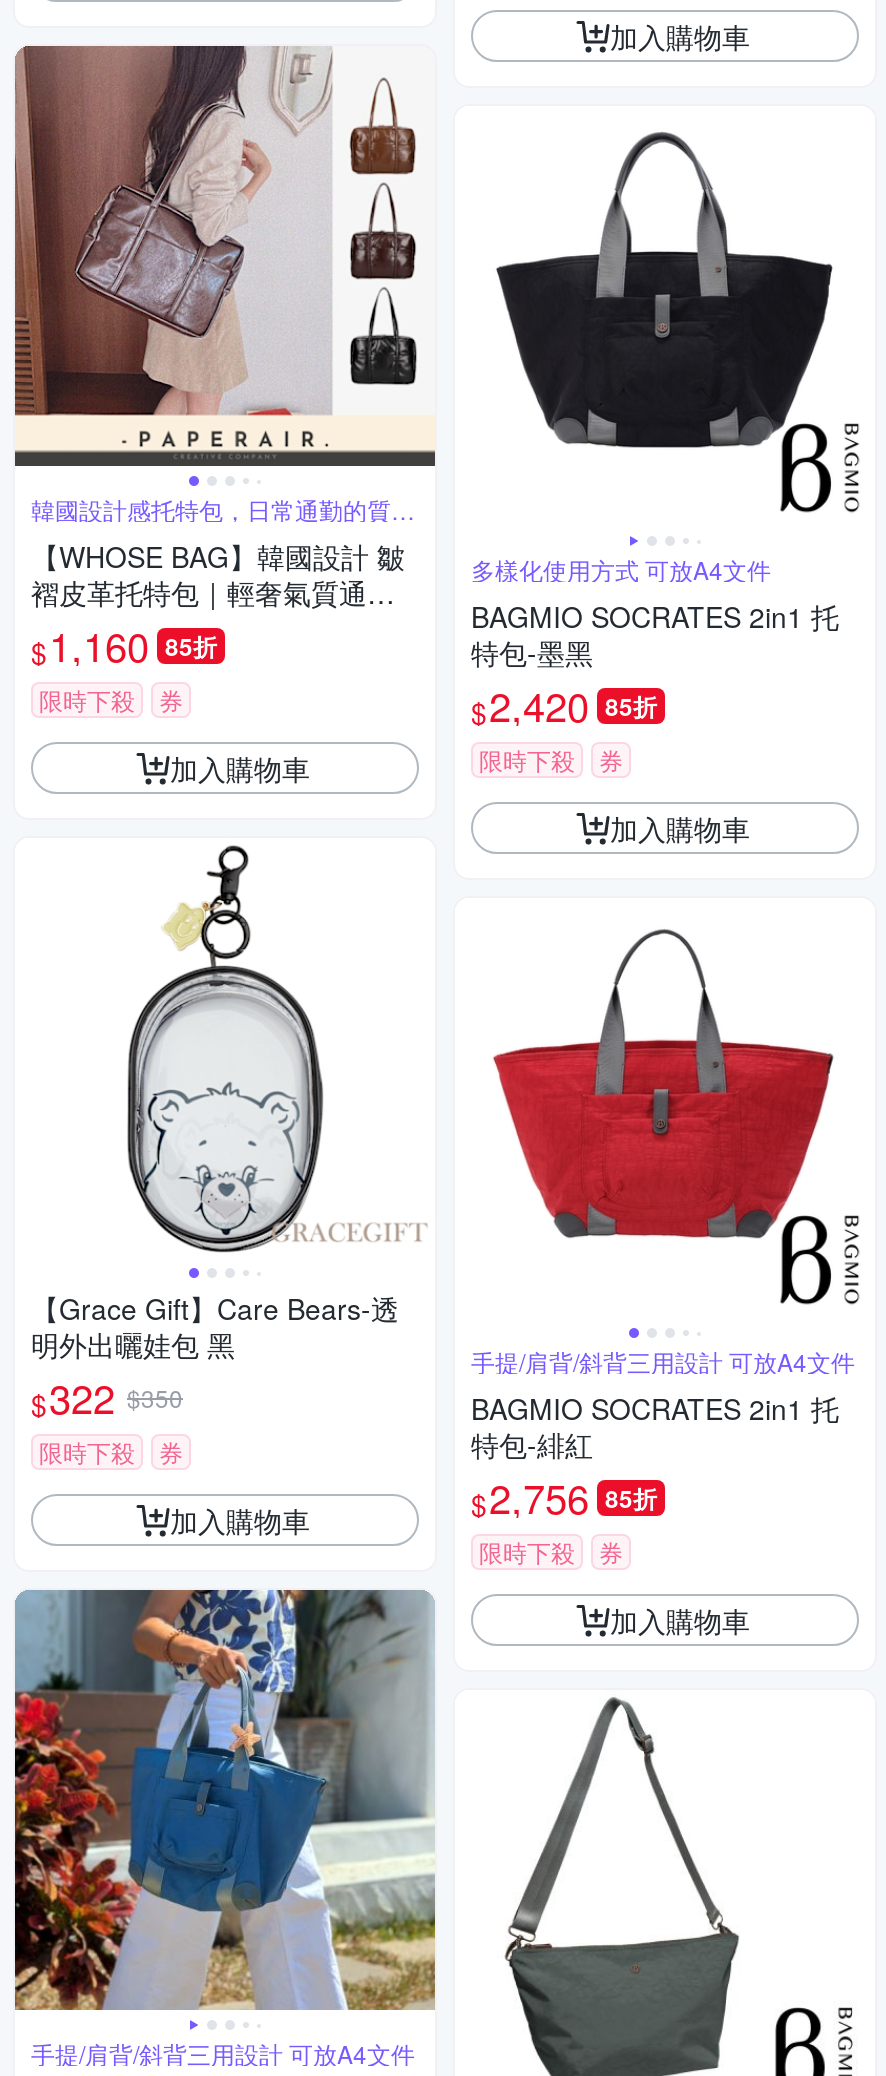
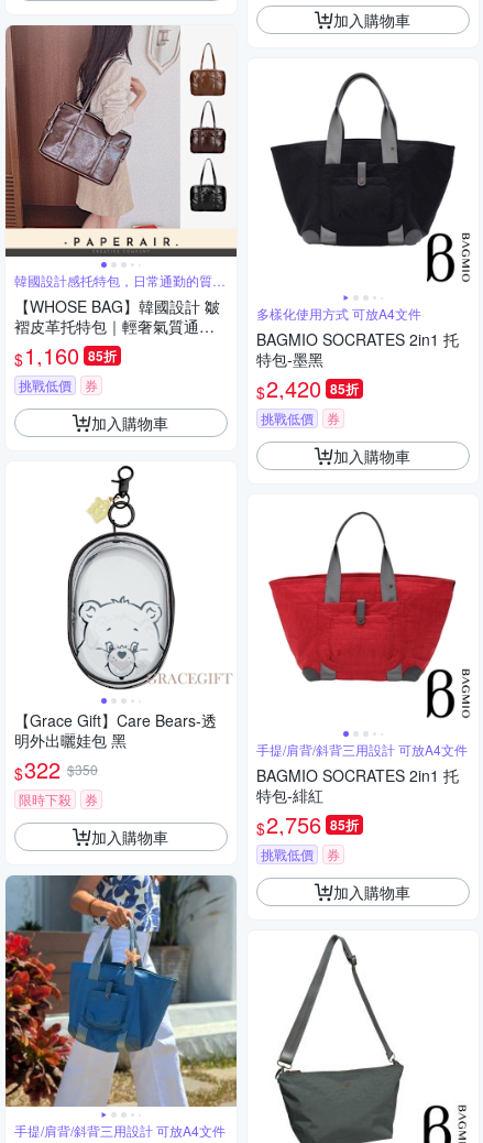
- 限時下殺
+ 挑戰低價

- 限時下殺
+ 挑戰低價

- 限時下殺
+ 挑戰低價
